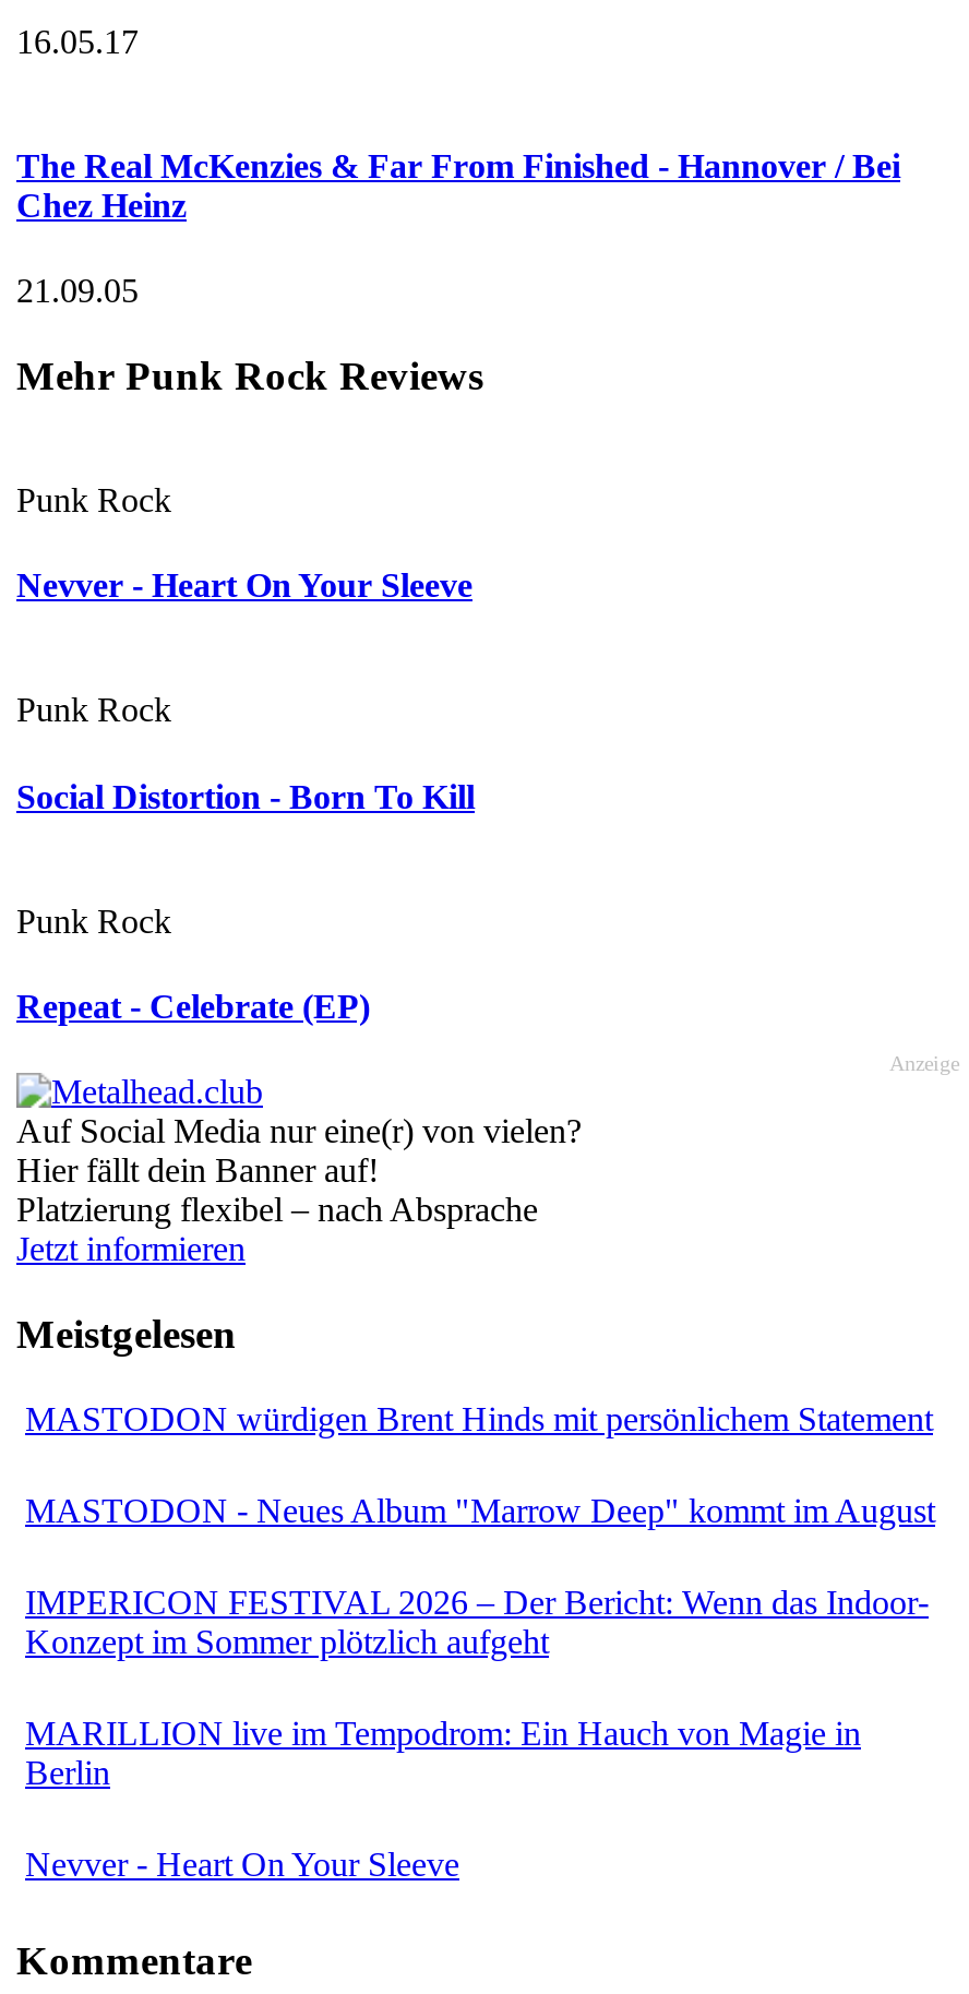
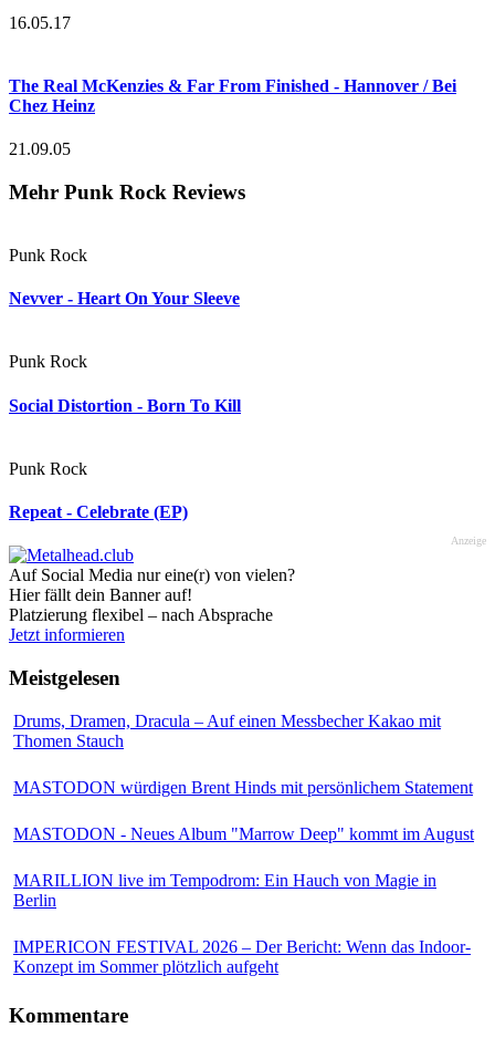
+ Drums, Dramen, Dracula – Auf einen Messbecher Kakao mit
+ Thomen Stauch

moved down: MASTODON würdigen Brent Hinds mit persönlichem Statement | MASTODON - Neues Album "Marrow Deep" kommt im August

moved down: IMPERICON FESTIVAL 2026 – Der Bericht: Wenn das Indoor- | Konzept im Sommer plötzlich aufgeht

- Nevver - Heart On Your Sleeve
